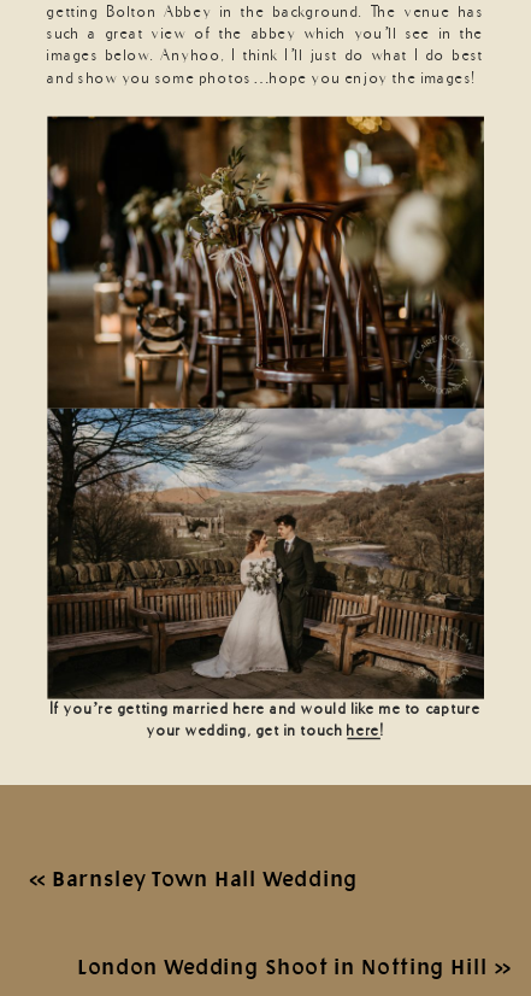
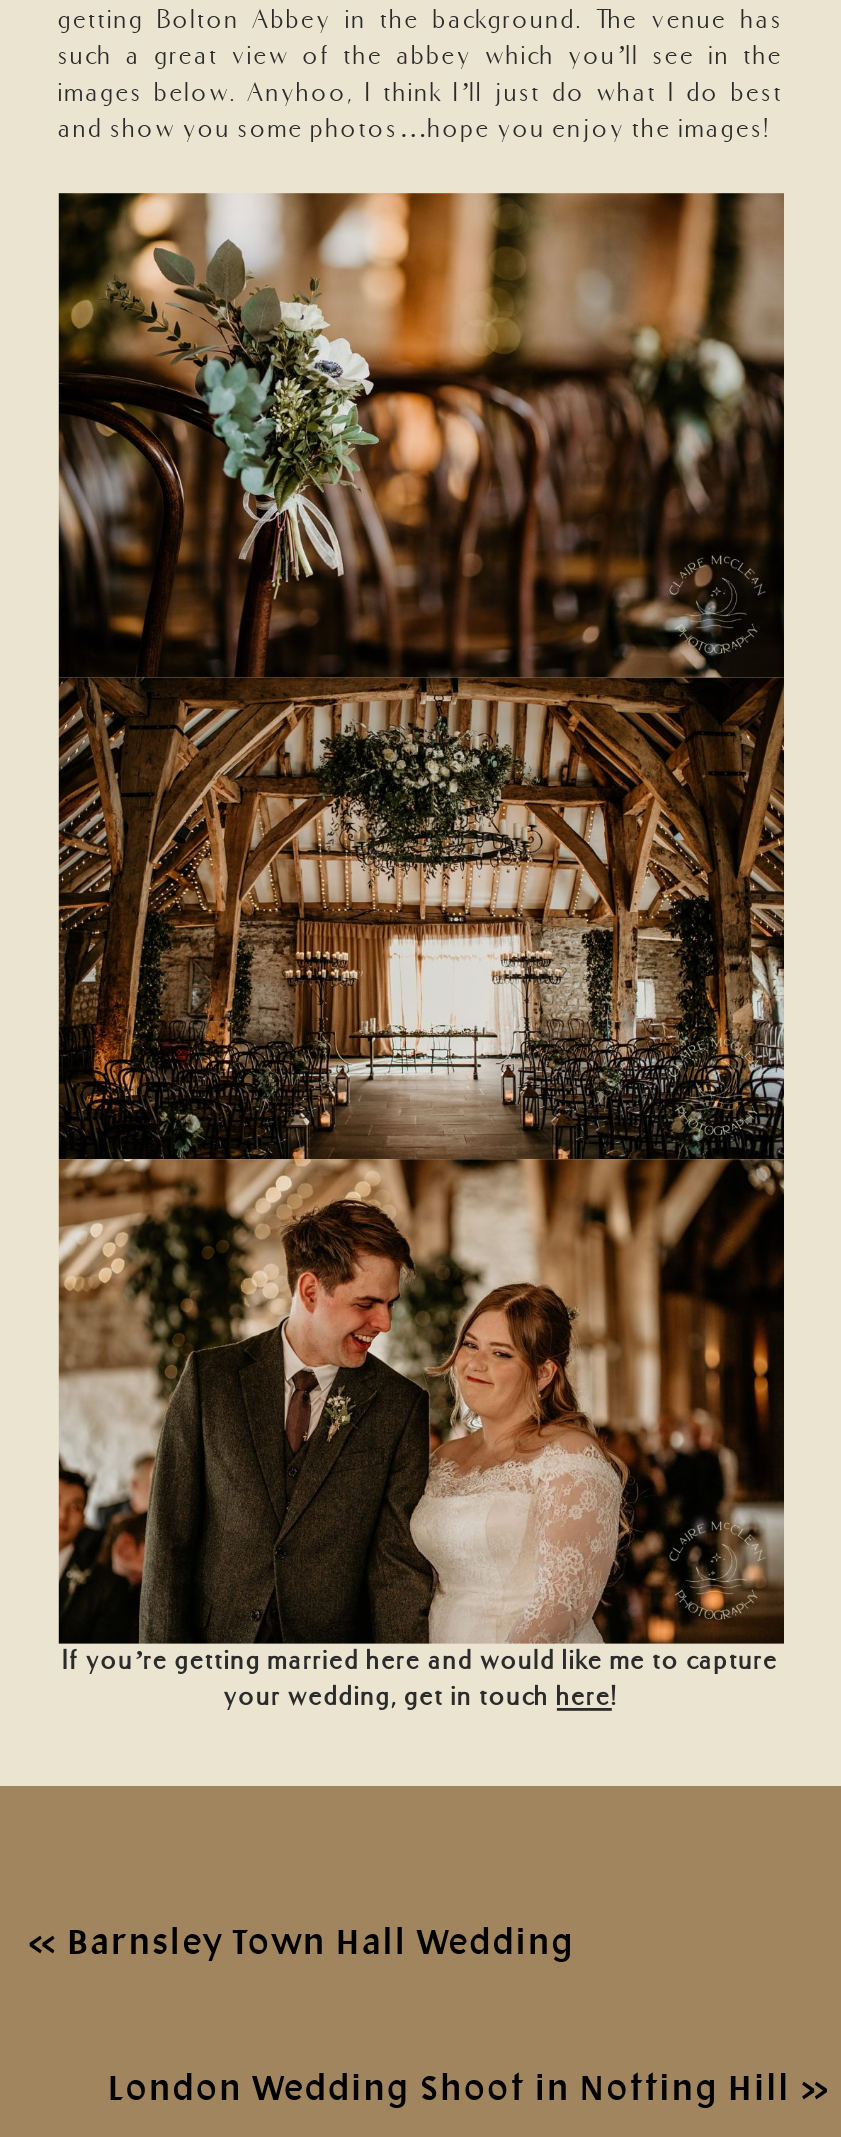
- [image]
+ [image]
